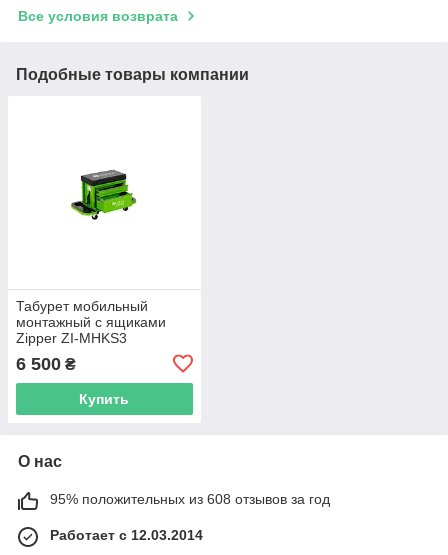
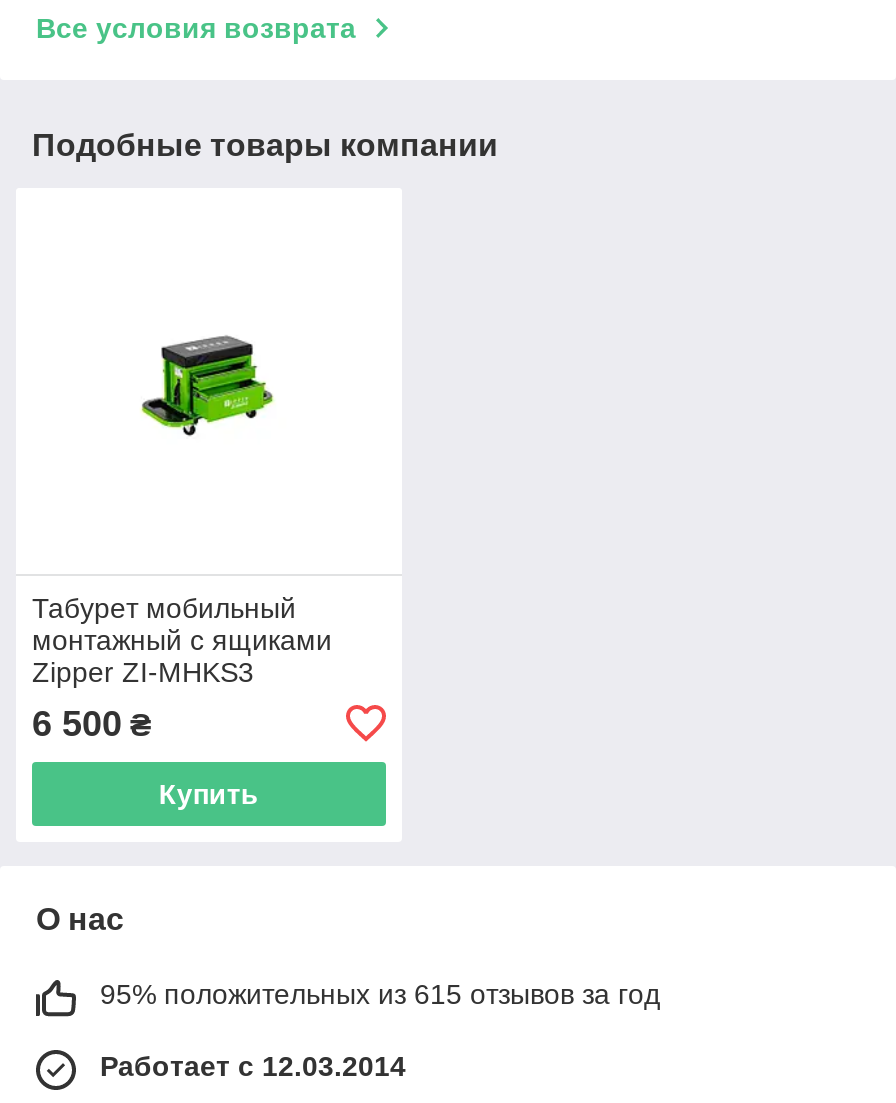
- 95% положительных из 608 отзывов за год
+ 95% положительных из 615 отзывов за год
